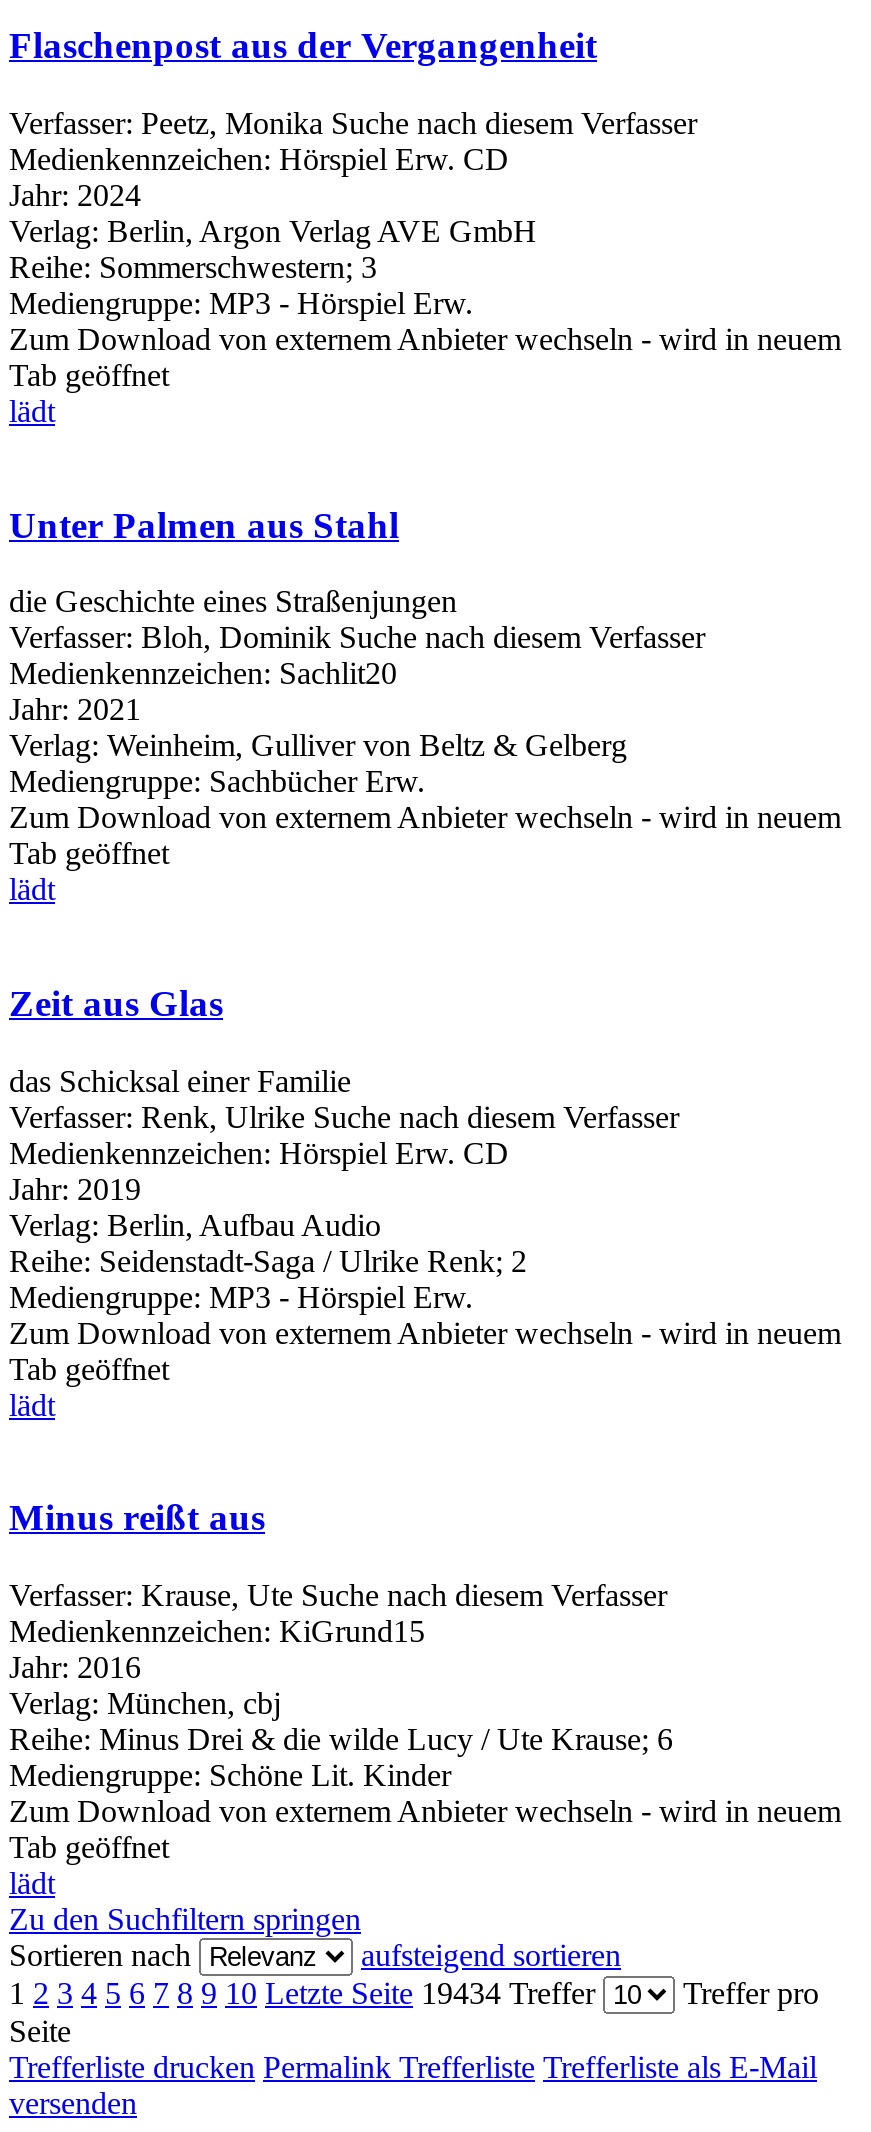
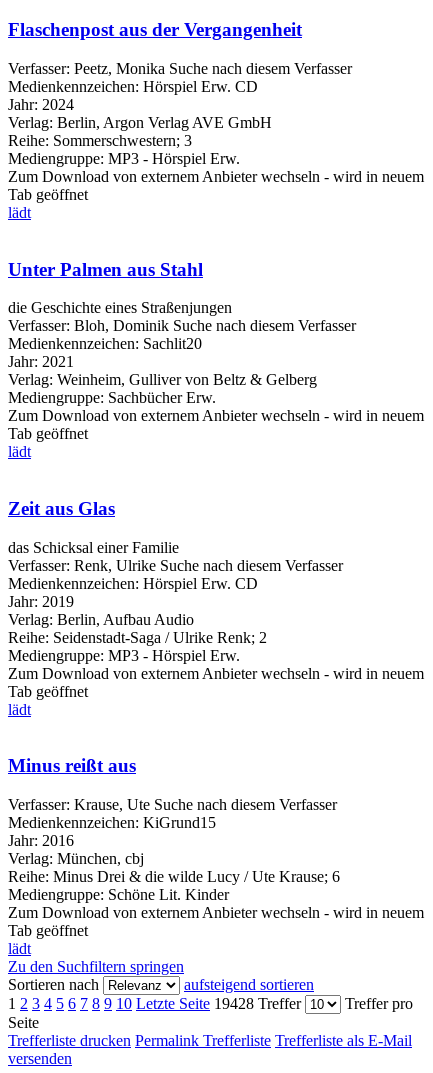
- 1 2 3 4 5 6 7 8 9 10 Letzte Seite 19434 Treffer
+ 1 2 3 4 5 6 7 8 9 10 Letzte Seite 19428 Treffer
